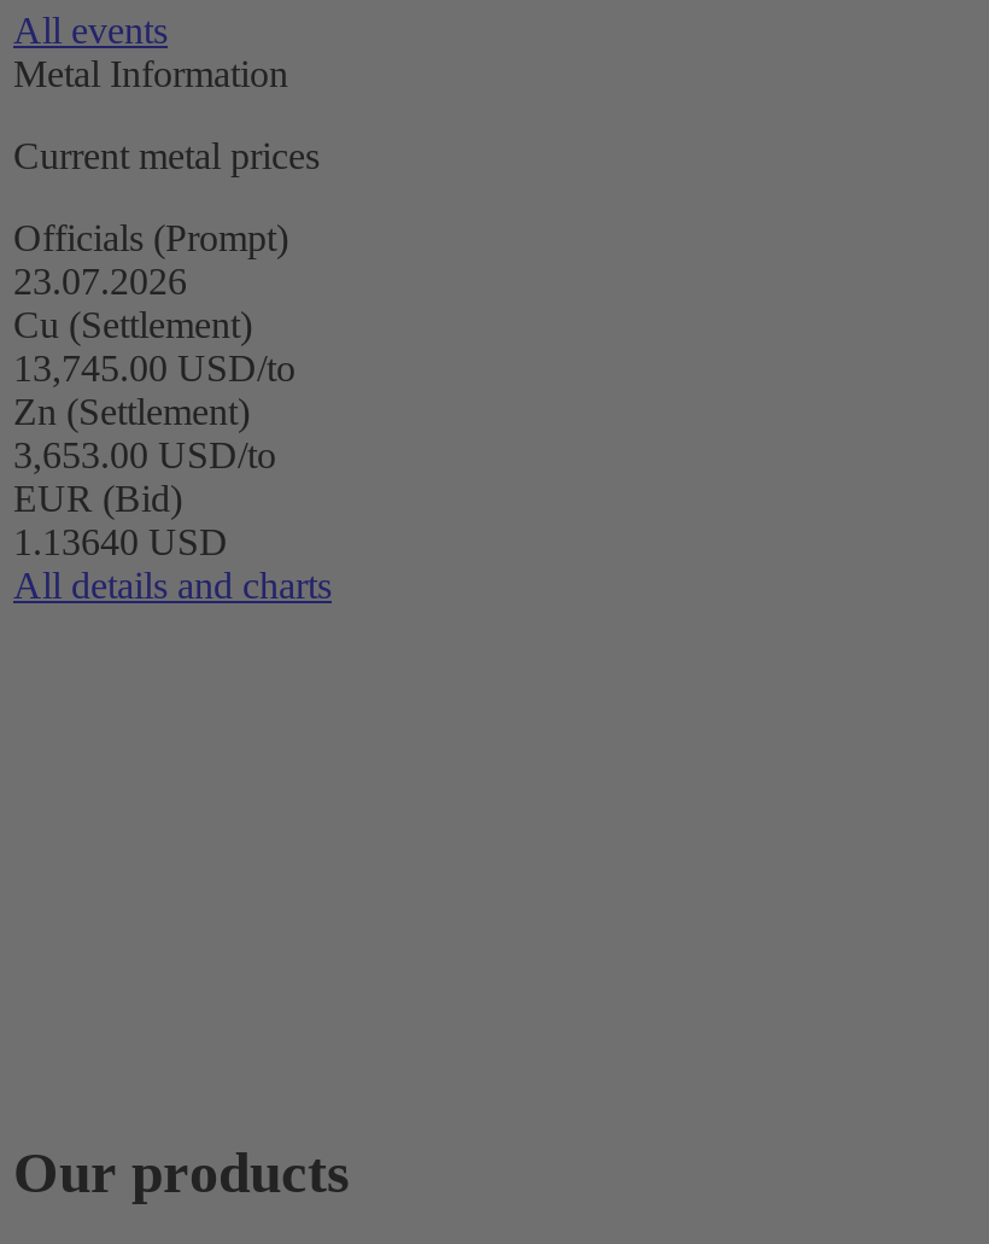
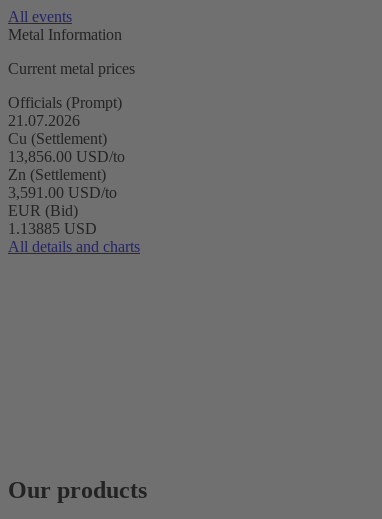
- 23.07.2026
+ 21.07.2026

- 13,745.00 USD/to
+ 13,856.00 USD/to

- 3,653.00 USD/to
+ 3,591.00 USD/to

- 1.13640 USD
+ 1.13885 USD
